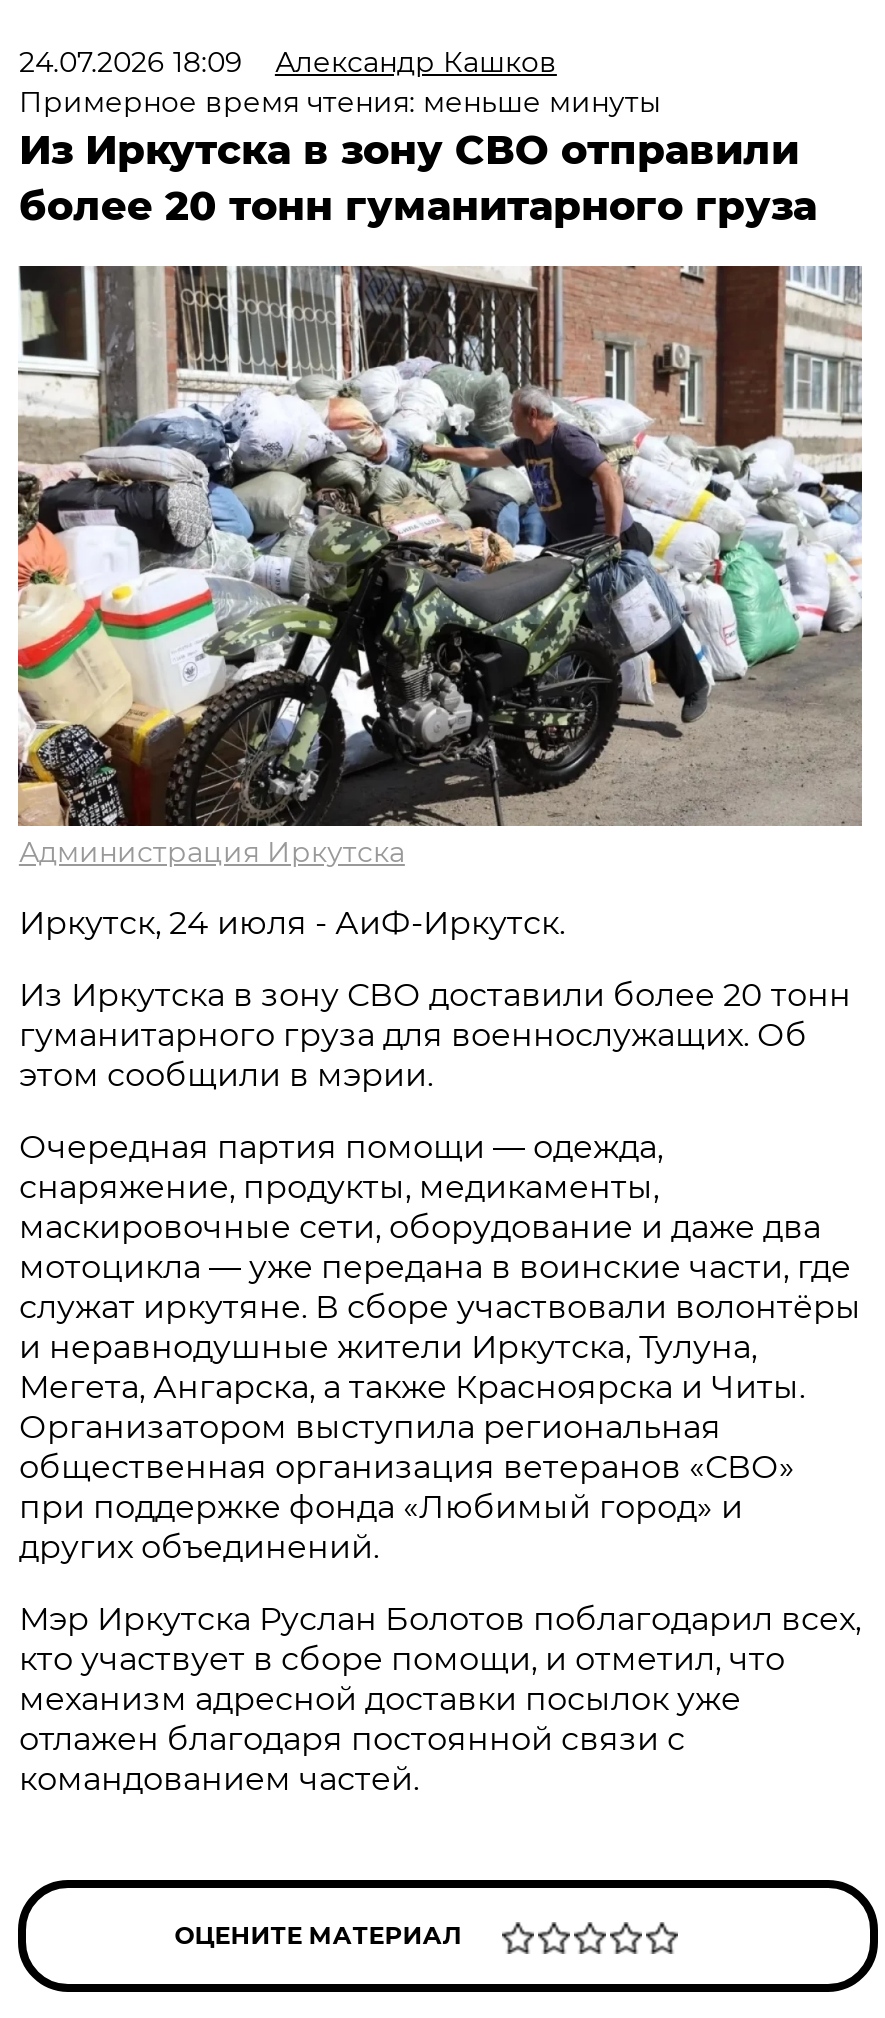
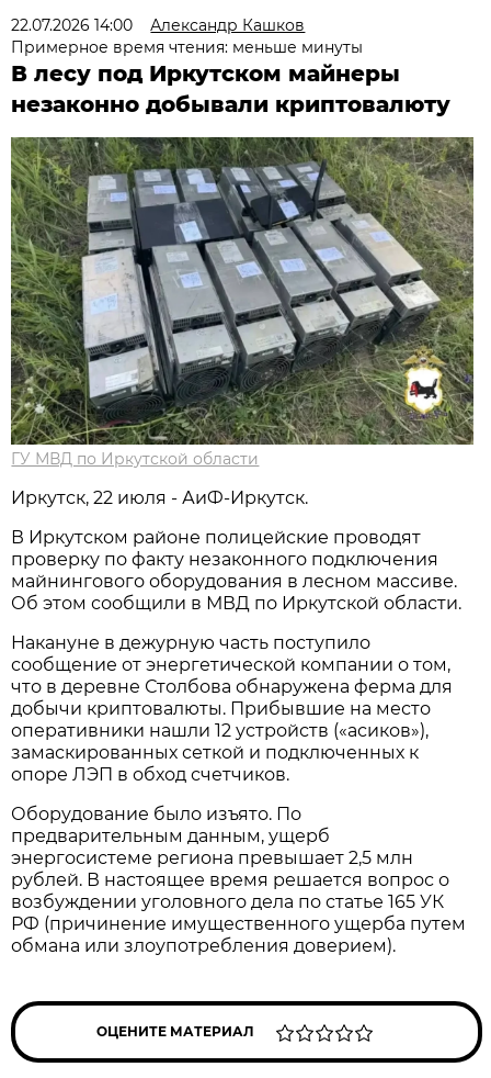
- 24.07.2026 18:09 Александр Кашков
+ 22.07.2026 14:00 Александр Кашков

- Из Иркутска в зону СВО отправили
- более 20 тонн гуманитарного груза
+ В лесу под Иркутском майнеры
+ незаконно добывали криптовалюту

- [image]
- Администрация Иркутска
+ [image]
+ ГУ МВД по Иркутской области

- Иркутск, 24 июля - АиФ-Иркутск.
+ Иркутск, 22 июля - АиФ-Иркутск.

- Из Иркутска в зону СВО доставили более 20 тонн
- гуманитарного груза для военнослужащих. Об
- этом сообщили в мэрии.
+ В Иркутском районе полицейские проводят
+ проверку по факту незаконного подключения
+ майнингового оборудования в лесном массиве.
+ Об этом сообщили в МВД по Иркутской области.

- Очередная партия помощи — одежда,
- снаряжение, продукты, медикаменты,
- маскировочные сети, оборудование и даже два
- мотоцикла — уже передана в воинские части, где
- служат иркутяне. В сборе участвовали волонтёры
- и неравнодушные жители Иркутска, Тулуна,
- Мегета, Ангарска, а также Красноярска и Читы.
- Организатором выступила региональная
- общественная организация ветеранов «СВО»
- при поддержке фонда «Любимый город» и
- других объединений.
+ Накануне в дежурную часть поступило
+ сообщение от энергетической компании о том,
+ что в деревне Столбова обнаружена ферма для
+ добычи криптовалюты. Прибывшие на место
+ оперативники нашли 12 устройств («асиков»),
+ замаскированных сеткой и подключенных к
+ опоре ЛЭП в обход счетчиков.

- Мэр Иркутска Руслан Болотов поблагодарил всех,
- кто участвует в сборе помощи, и отметил, что
- механизм адресной доставки посылок уже
- отлажен благодаря постоянной связи с
- командованием частей.
+ Оборудование было изъято. По
+ предварительным данным, ущерб
+ энергосистеме региона превышает 2,5 млн
+ рублей. В настоящее время решается вопрос о
+ возбуждении уголовного дела по статье 165 УК
+ РФ (причинение имущественного ущерба путем
+ обмана или злоупотребления доверием).
